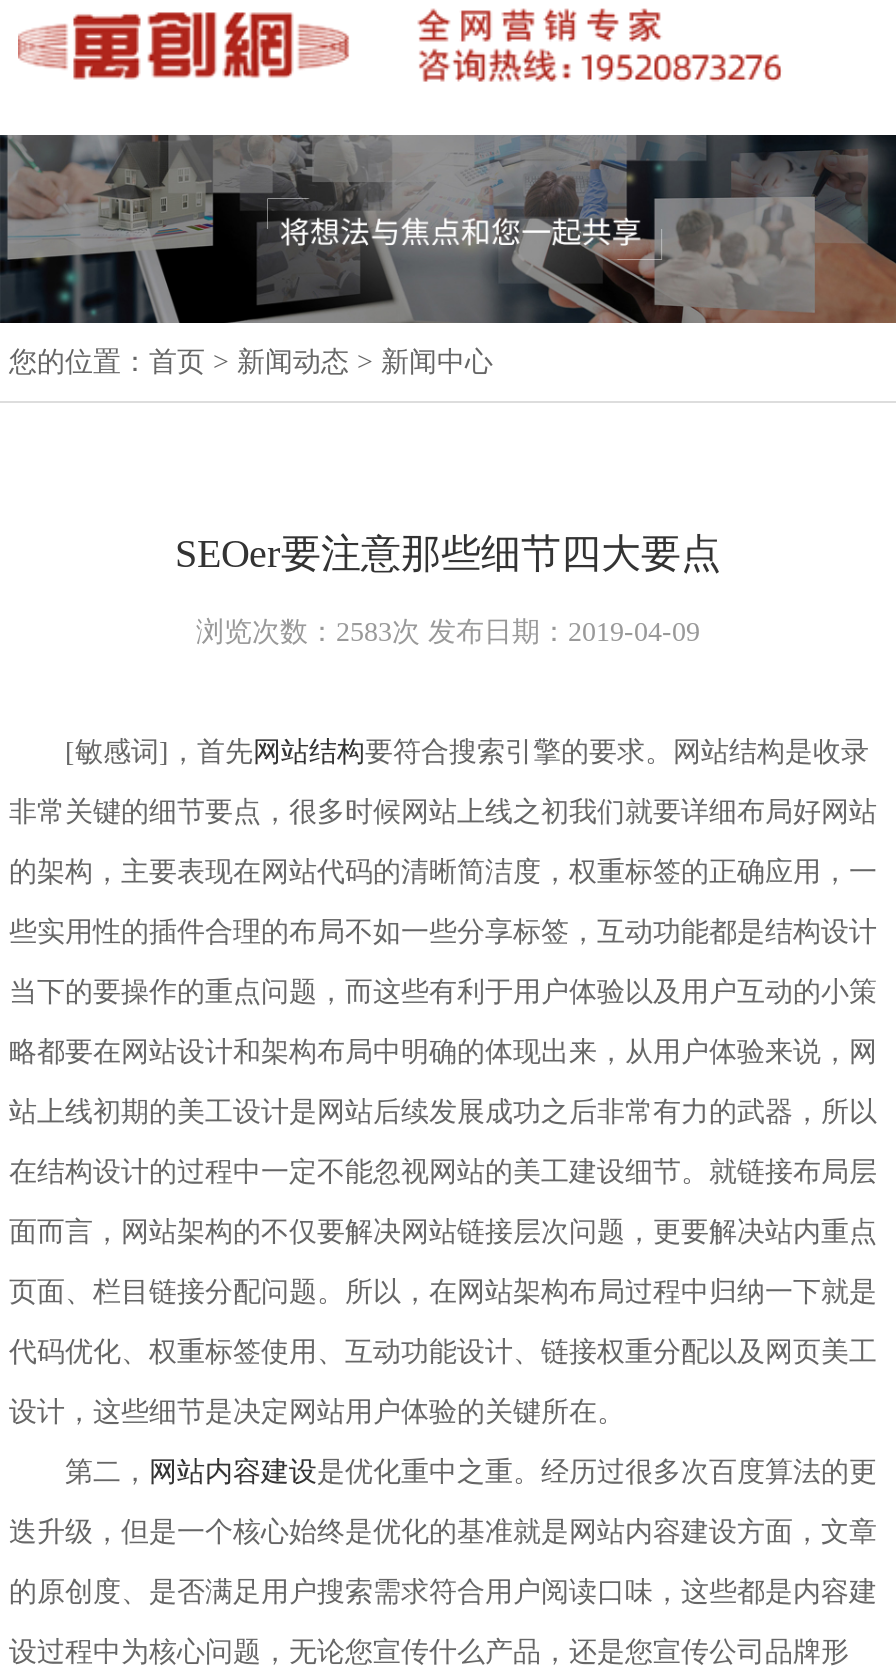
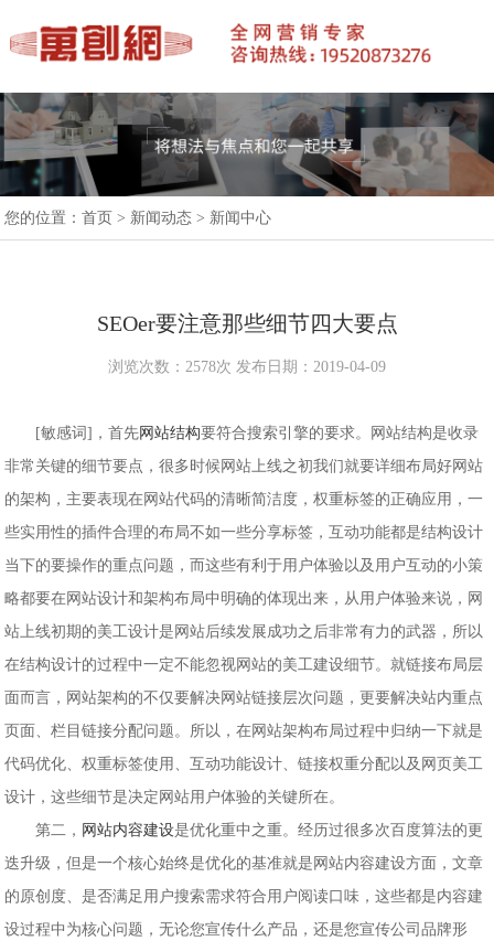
- 浏览次数：2583次 发布日期：2019-04-09
+ 浏览次数：2578次 发布日期：2019-04-09
